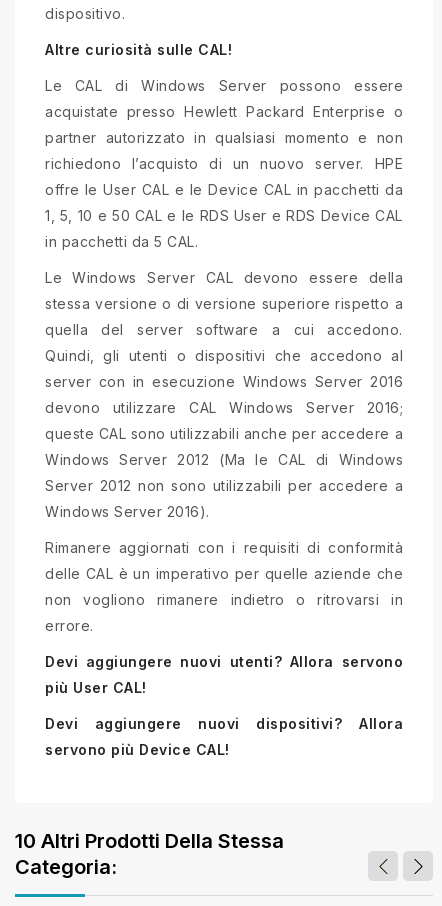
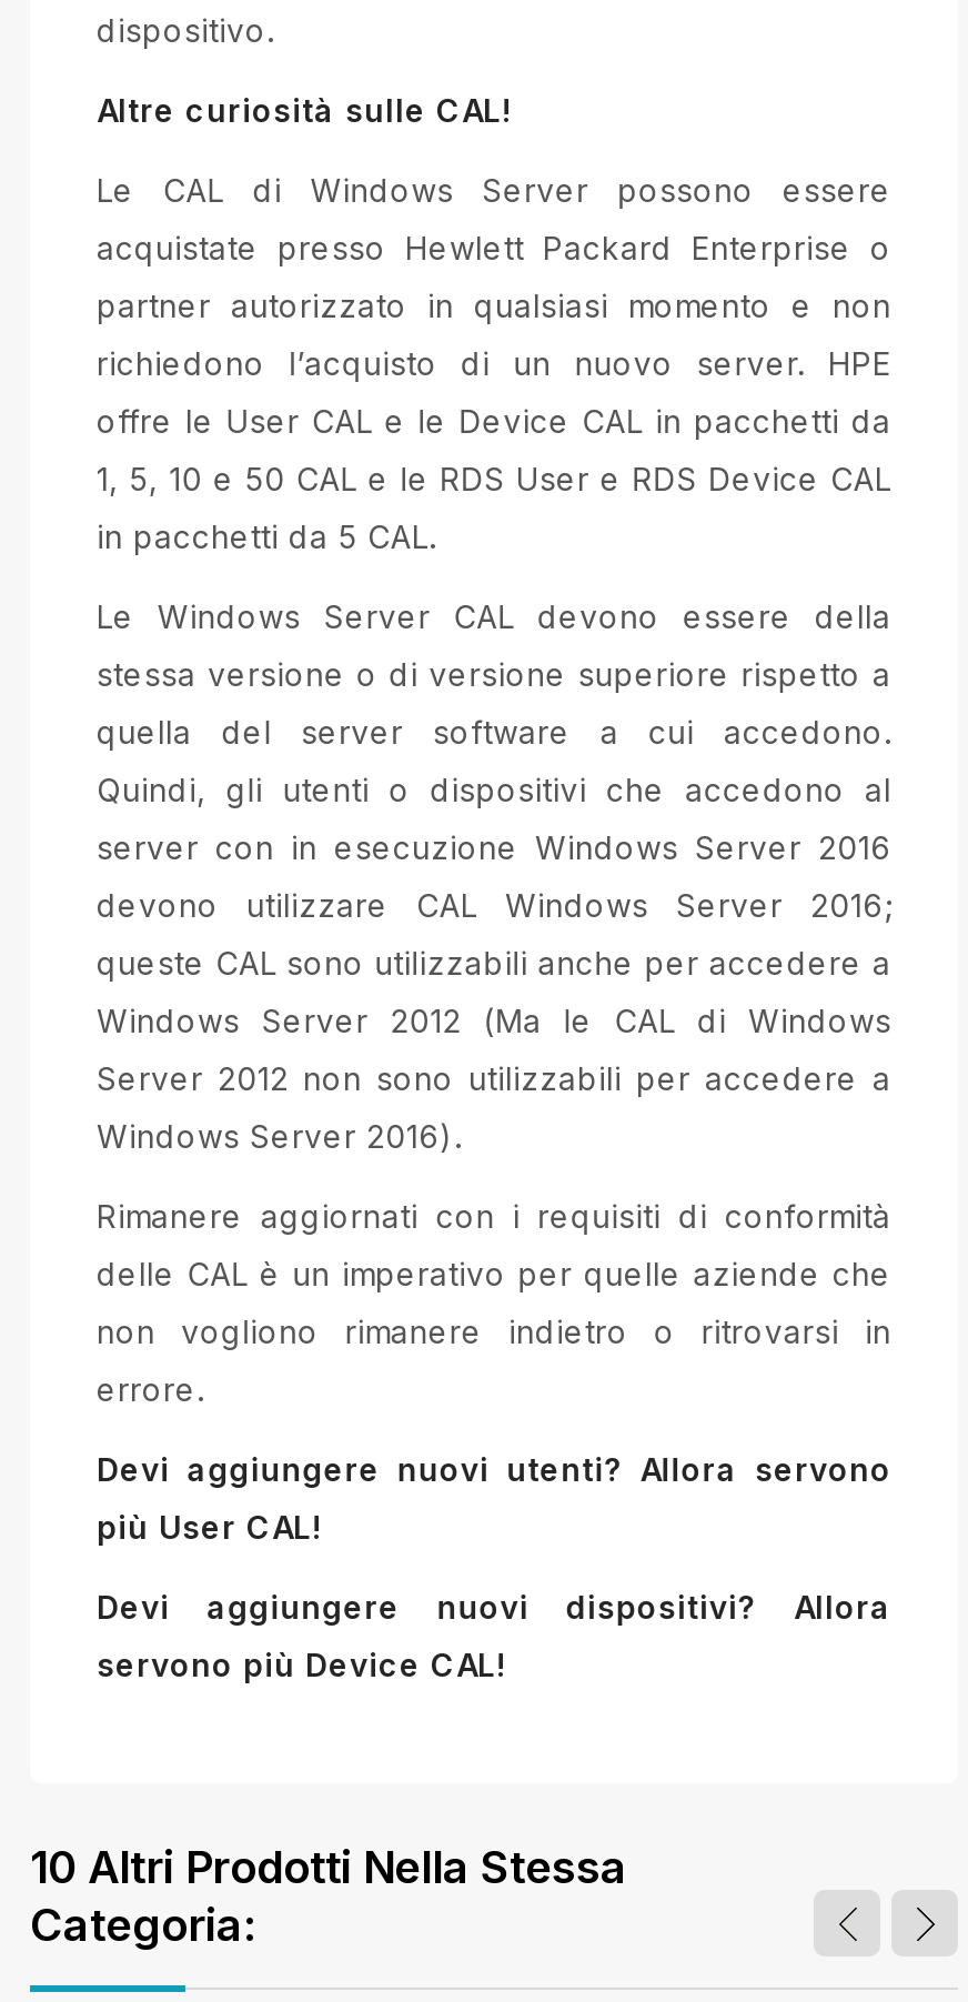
- 10 Altri Prodotti Della Stessa
+ 10 Altri Prodotti Nella Stessa
